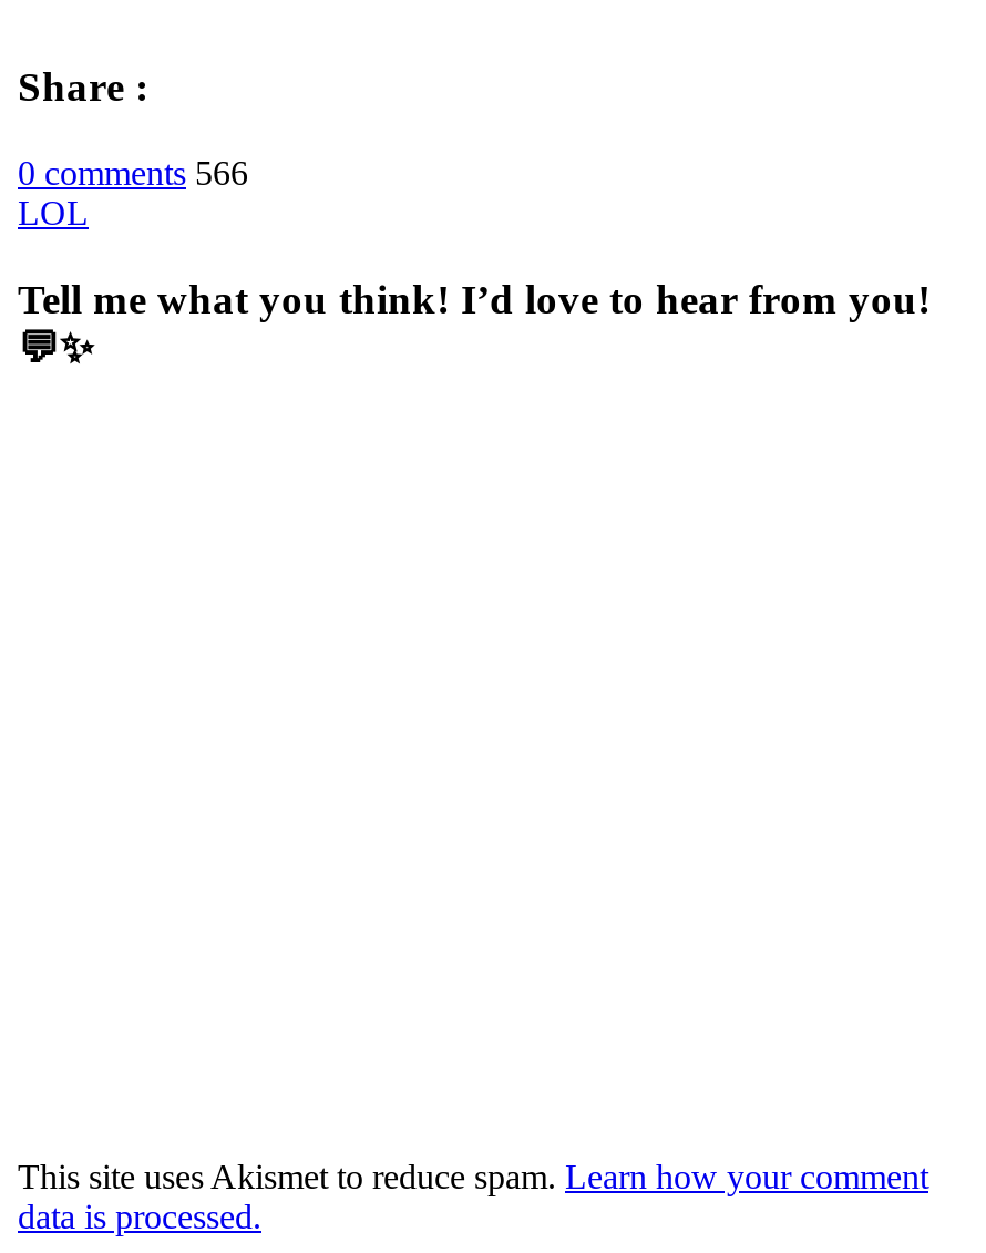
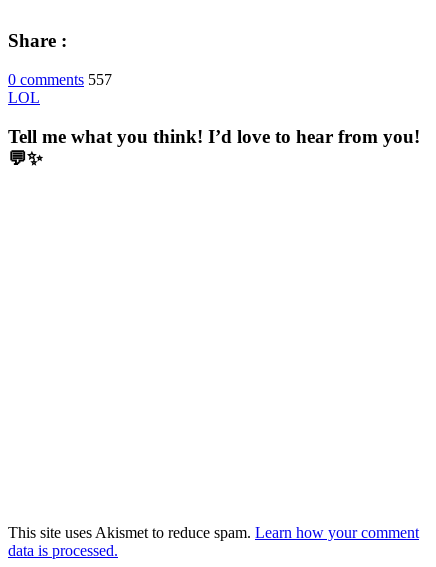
- 0 comments 566
+ 0 comments 557
